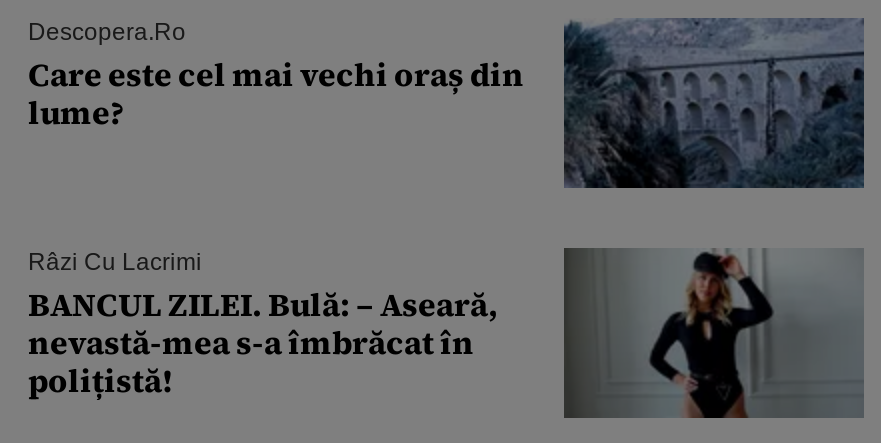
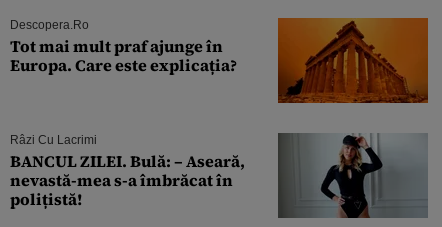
- [image]
- Care este cel mai vechi oraș din
- lume?
+ [image]
+ Tot mai mult praf ajunge în
+ Europa. Care este explicația?
